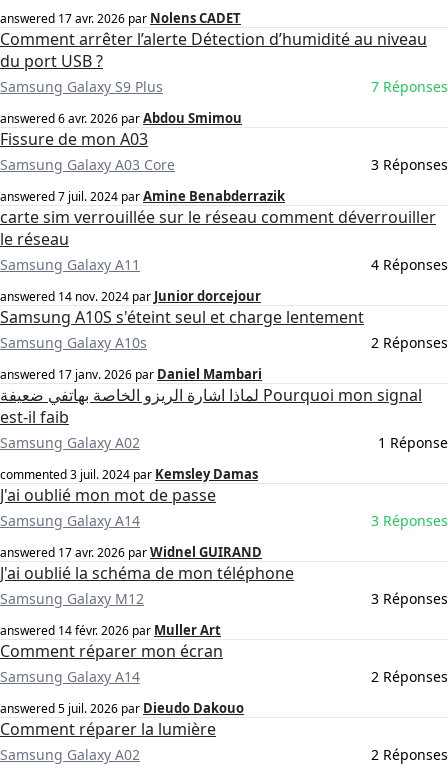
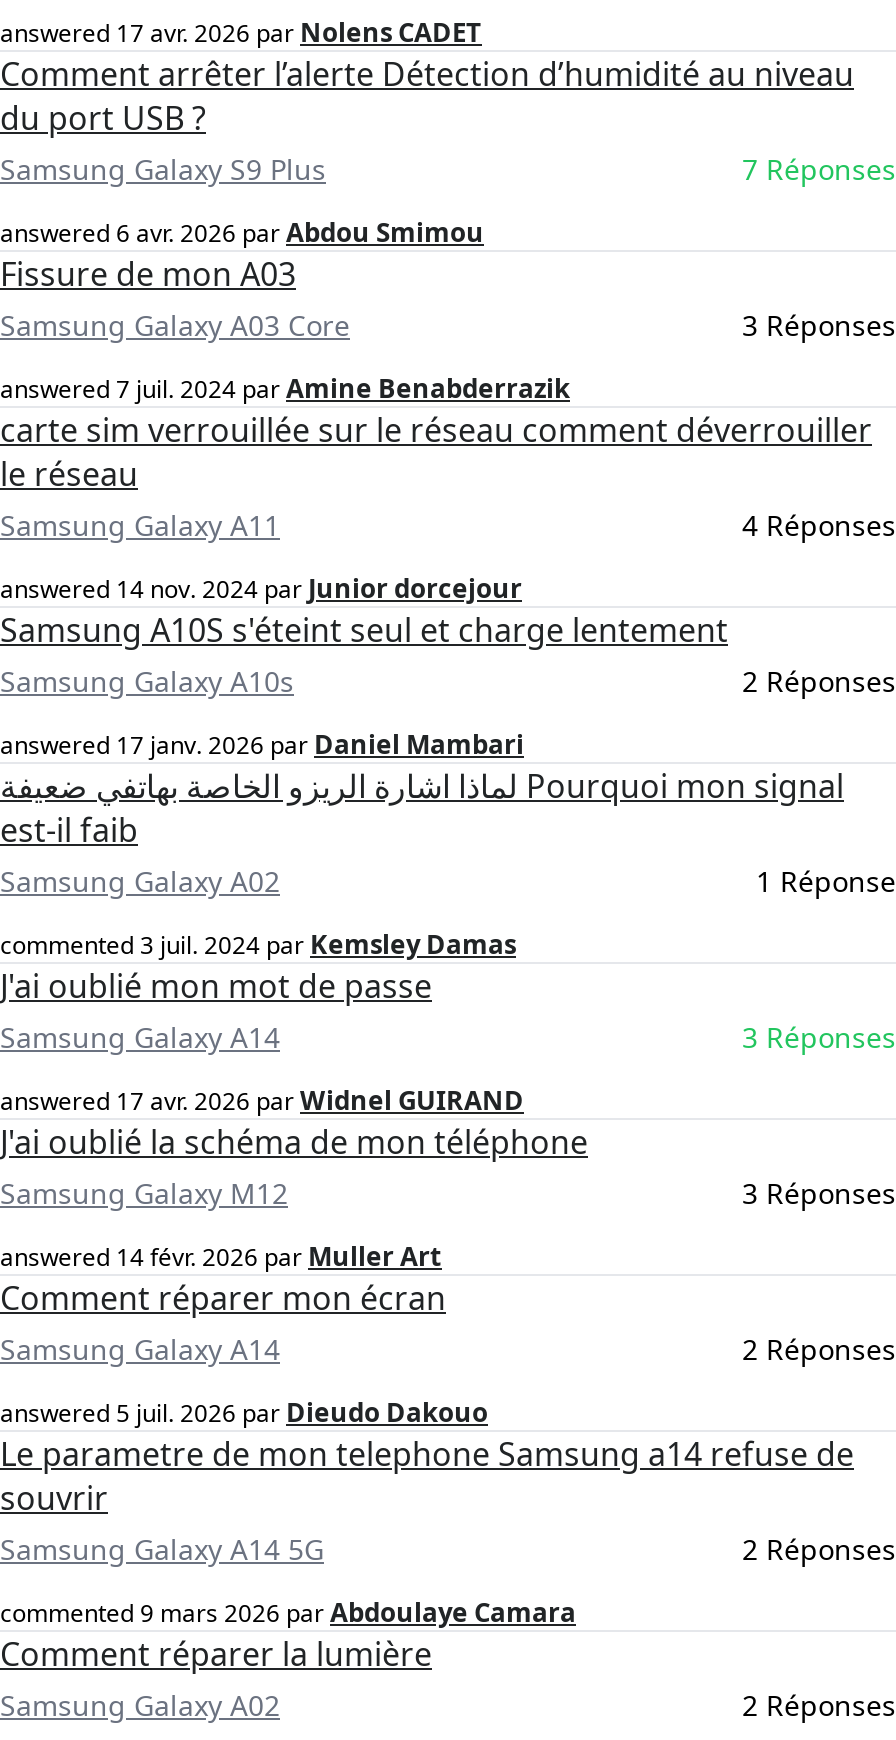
+ Le parametre de mon telephone Samsung a14 refuse de
+ souvrir
+ Samsung Galaxy A14 5G
+ 2 Réponses
+ commented 9 mars 2026 parAbdoulaye Camara
